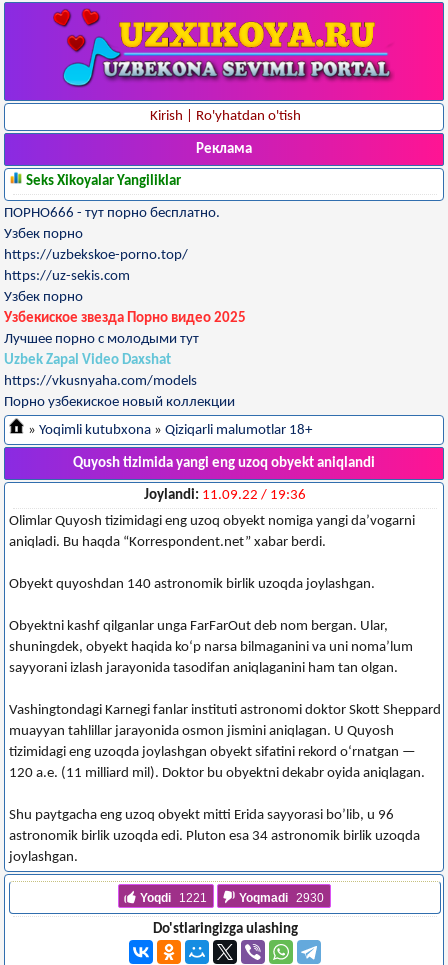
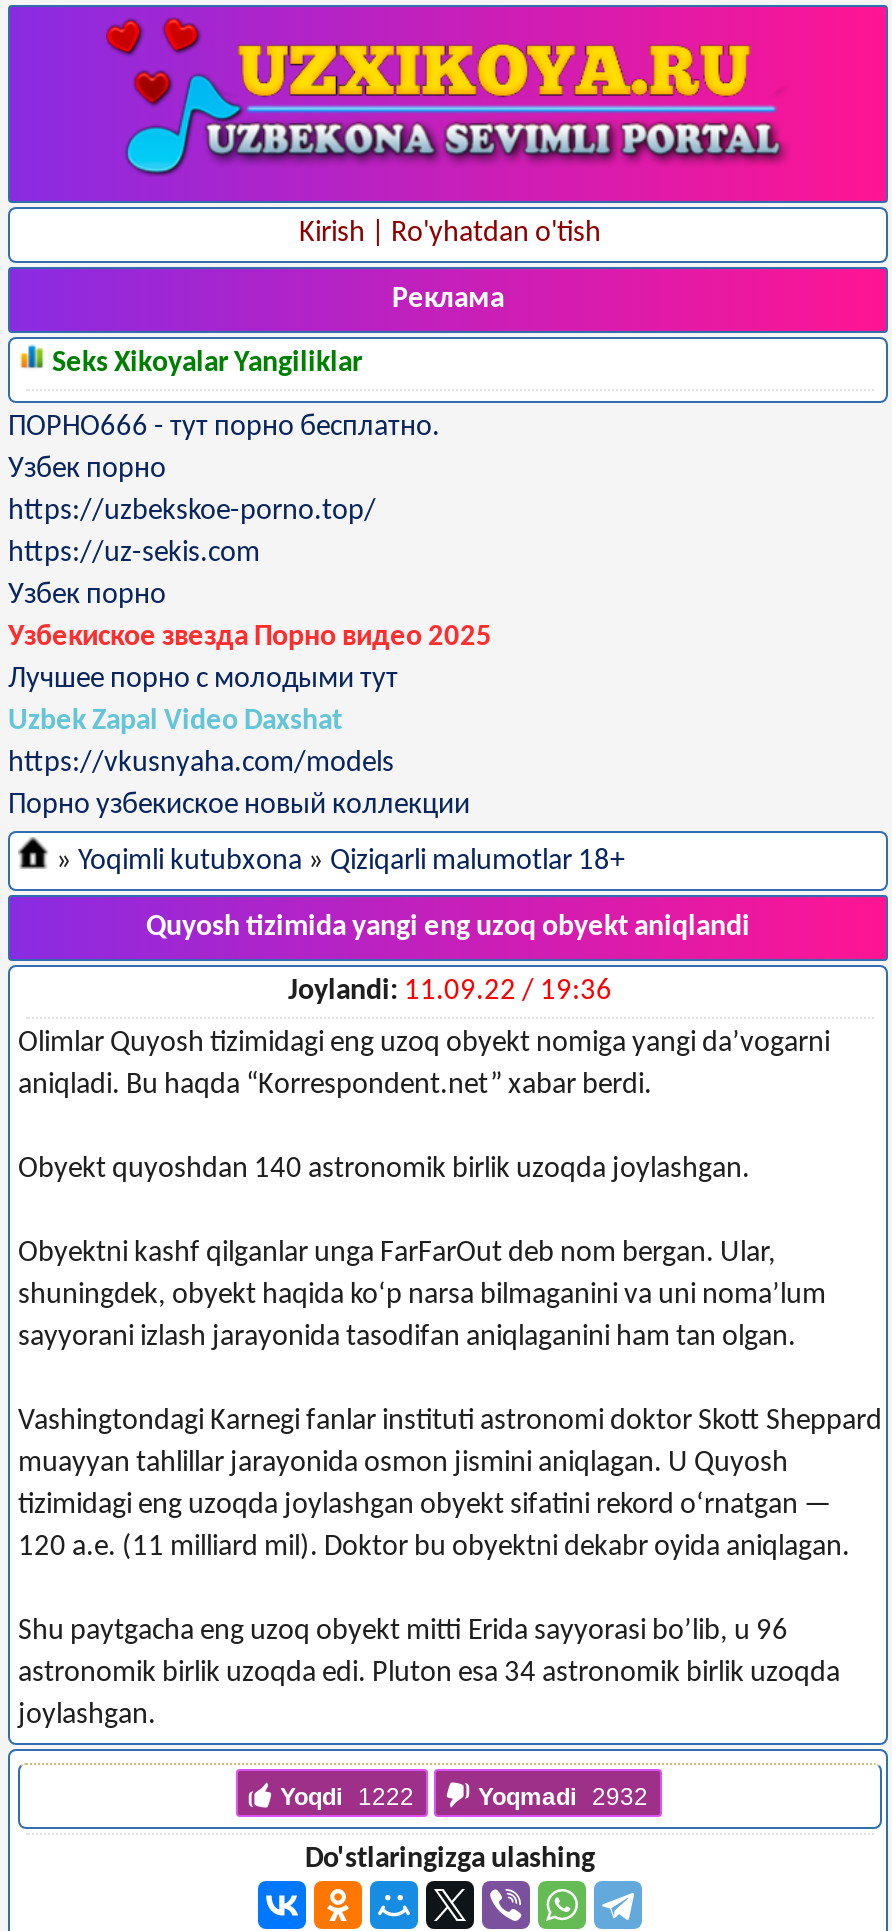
- Yoqdi 1221
+ Yoqdi 1222

- Yoqmadi 2930
+ Yoqmadi 2932
